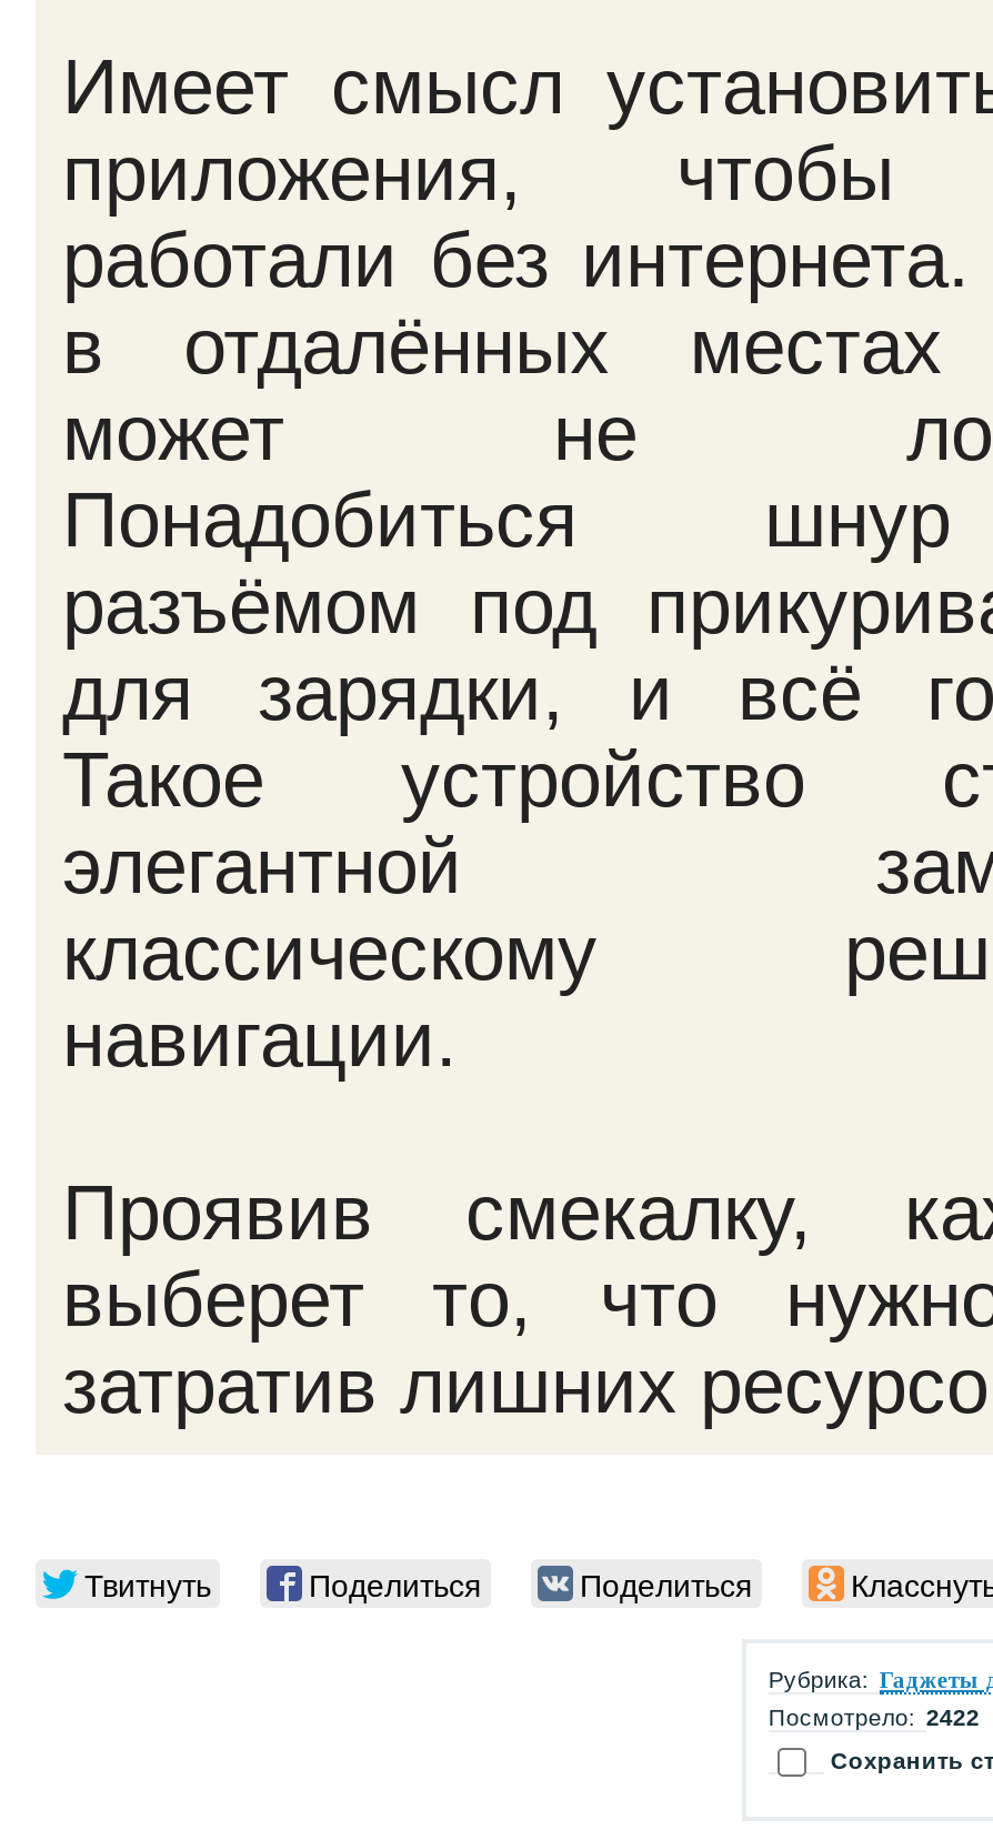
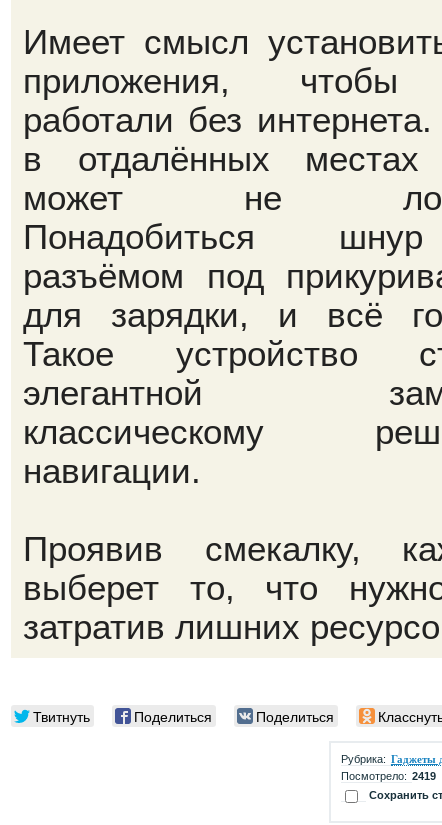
- Посмотрело: 2422
+ Посмотрело: 2419
